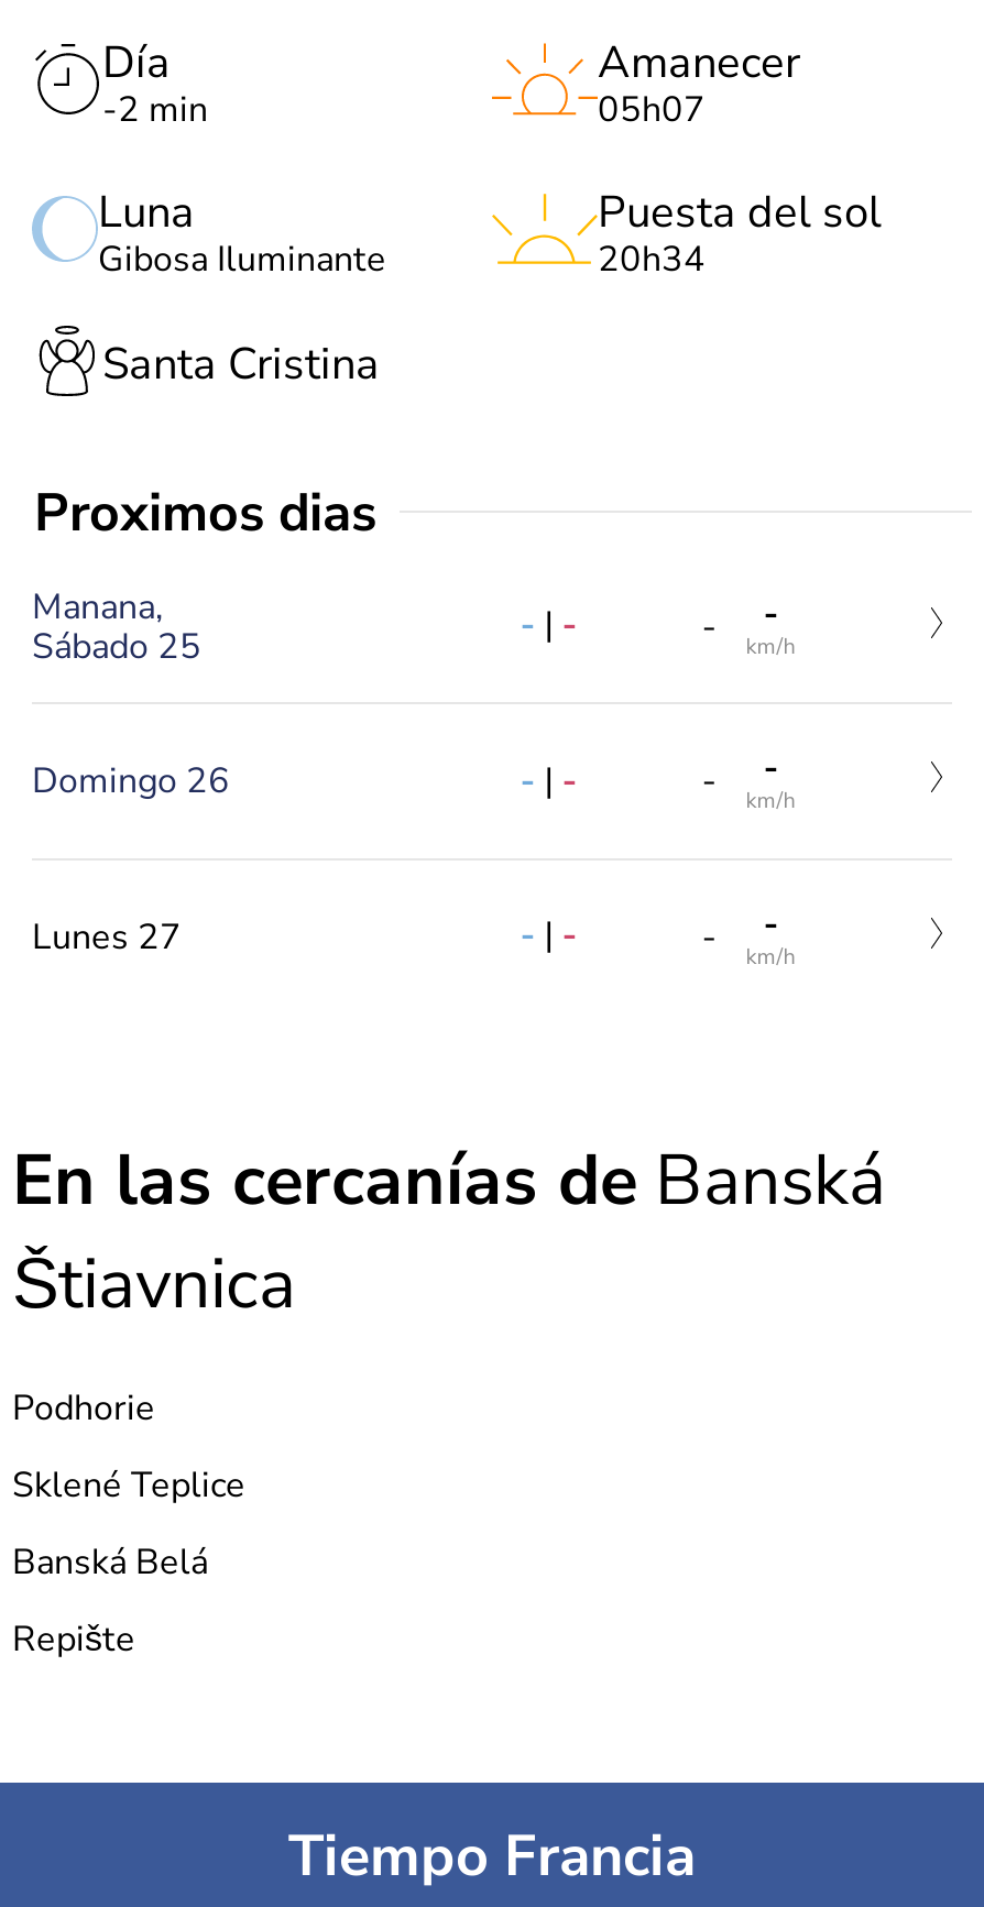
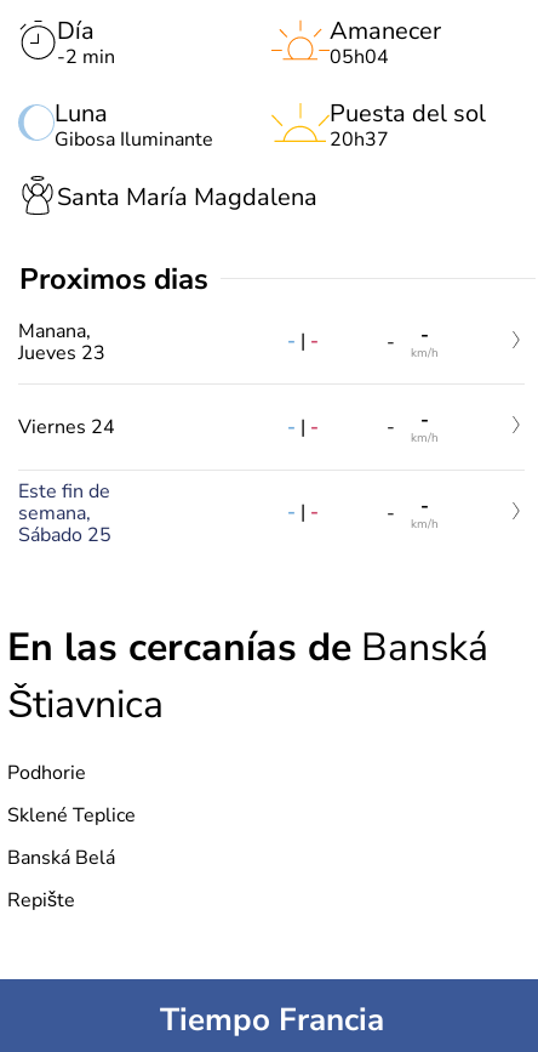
- 05h07
+ 05h04

- 20h34
+ 20h37

- Santa Cristina
+ Santa María Magdalena

- Sábado 25
+ Jueves 23

- Domingo 26
+ Viernes 24

- Lunes 27
+ Este fin de
+ semana,
+ Sábado 25
